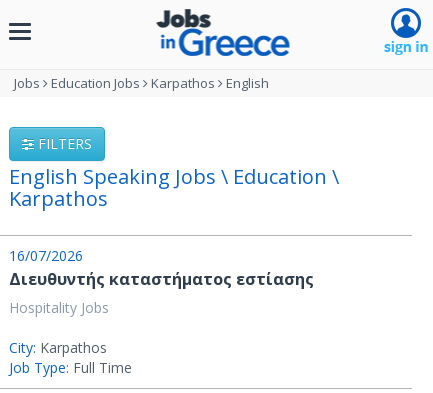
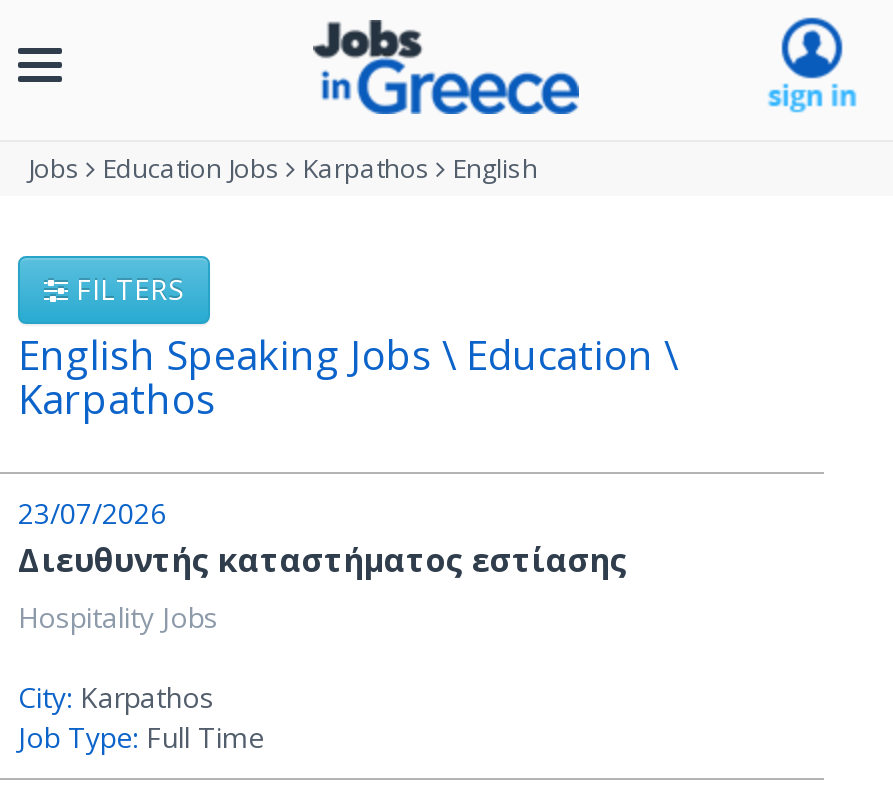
- 16/07/2026
+ 23/07/2026
